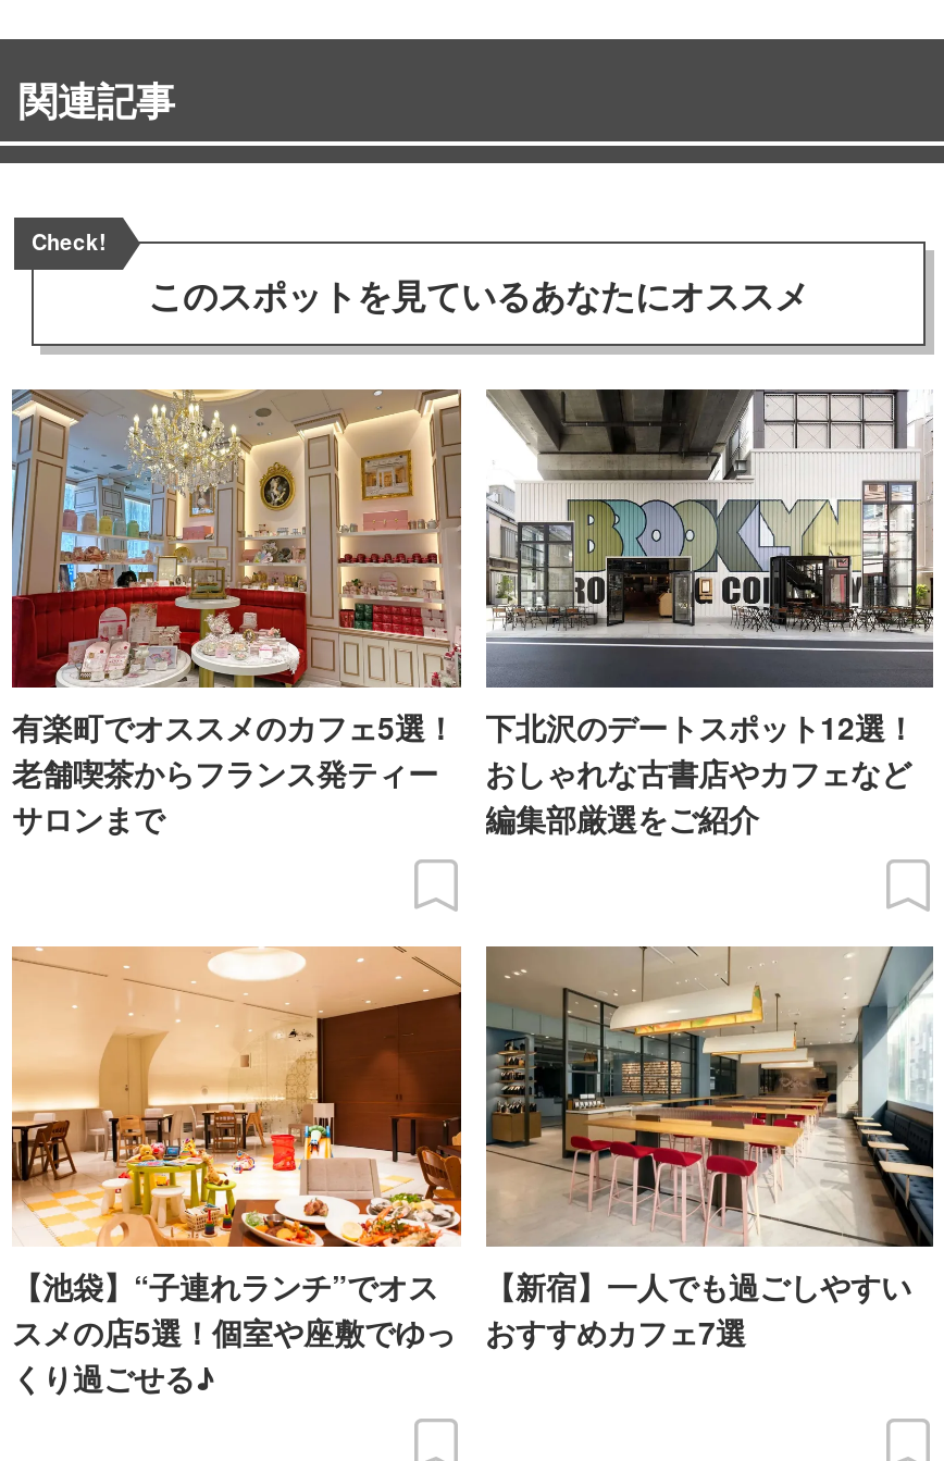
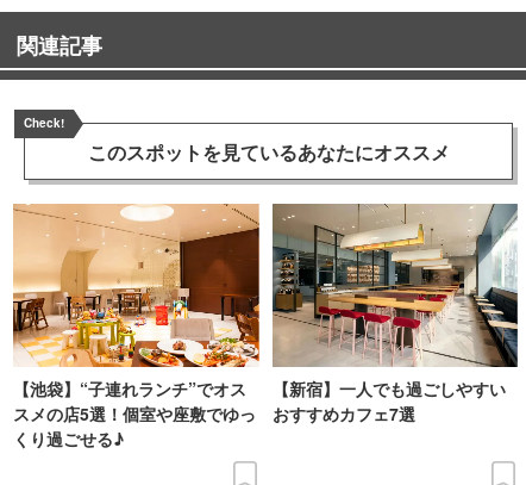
- [image]
- 有楽町でオススメのカフェ5選！
- 老舗喫茶からフランス発ティー
- サロンまで

- [image]
- 下北沢のデートスポット12選！
- おしゃれな古書店やカフェなど
- 編集部厳選をご紹介
